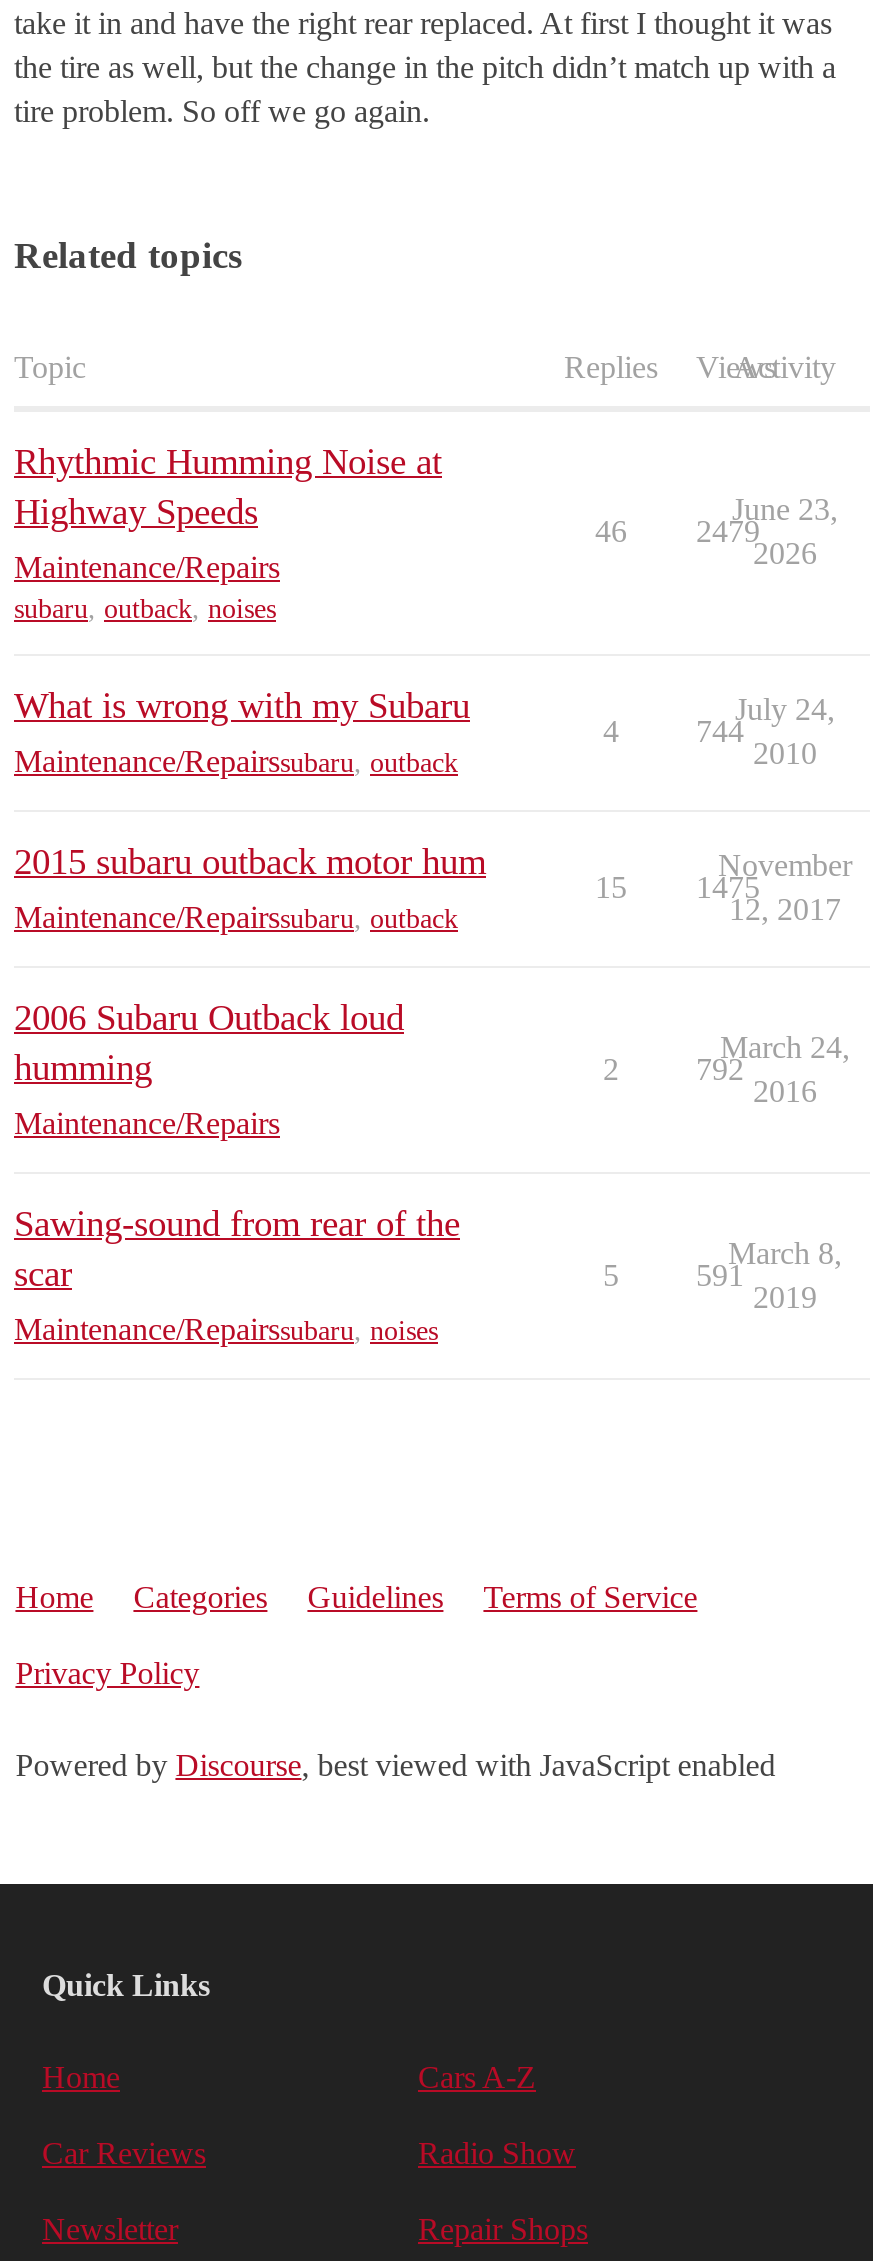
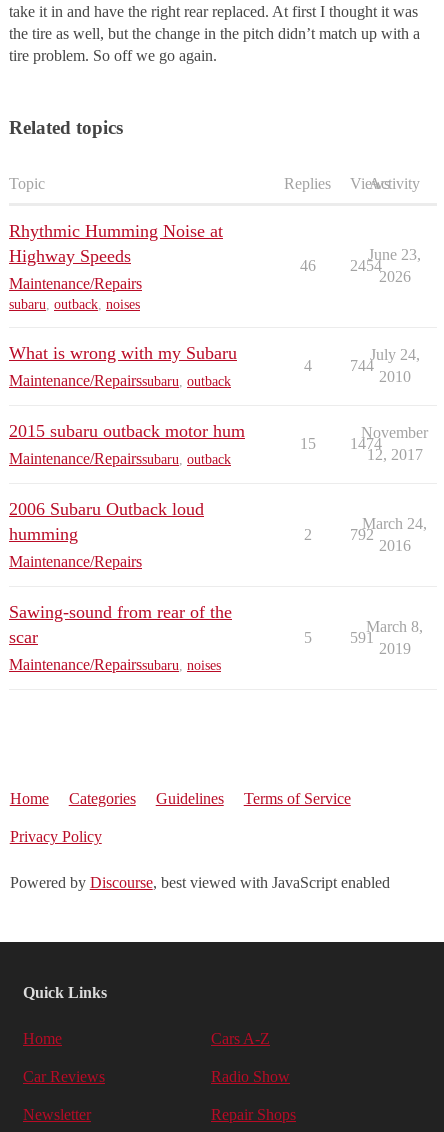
- 2479
+ 2454

- 1475
+ 1474
